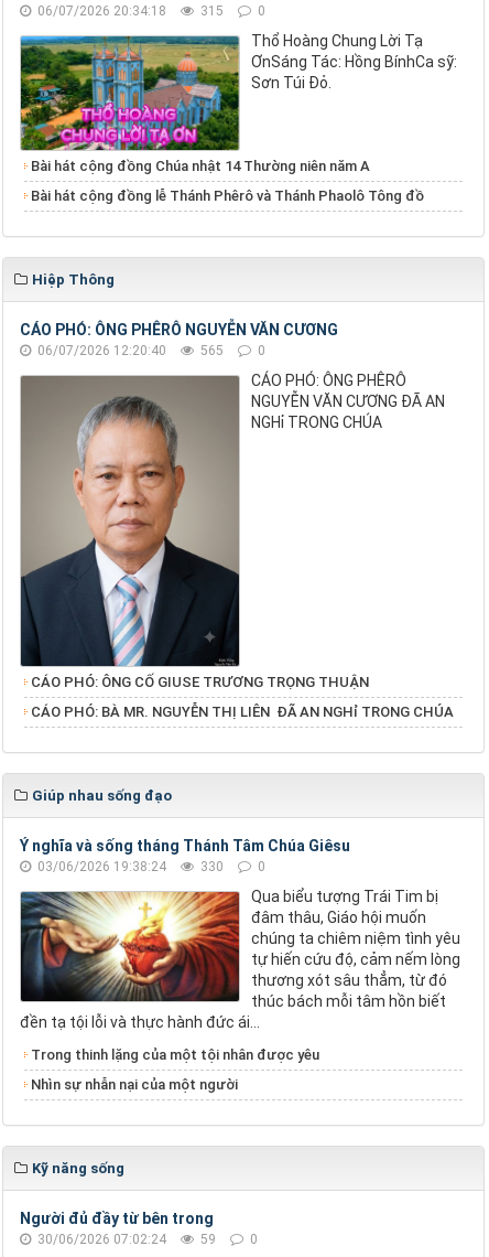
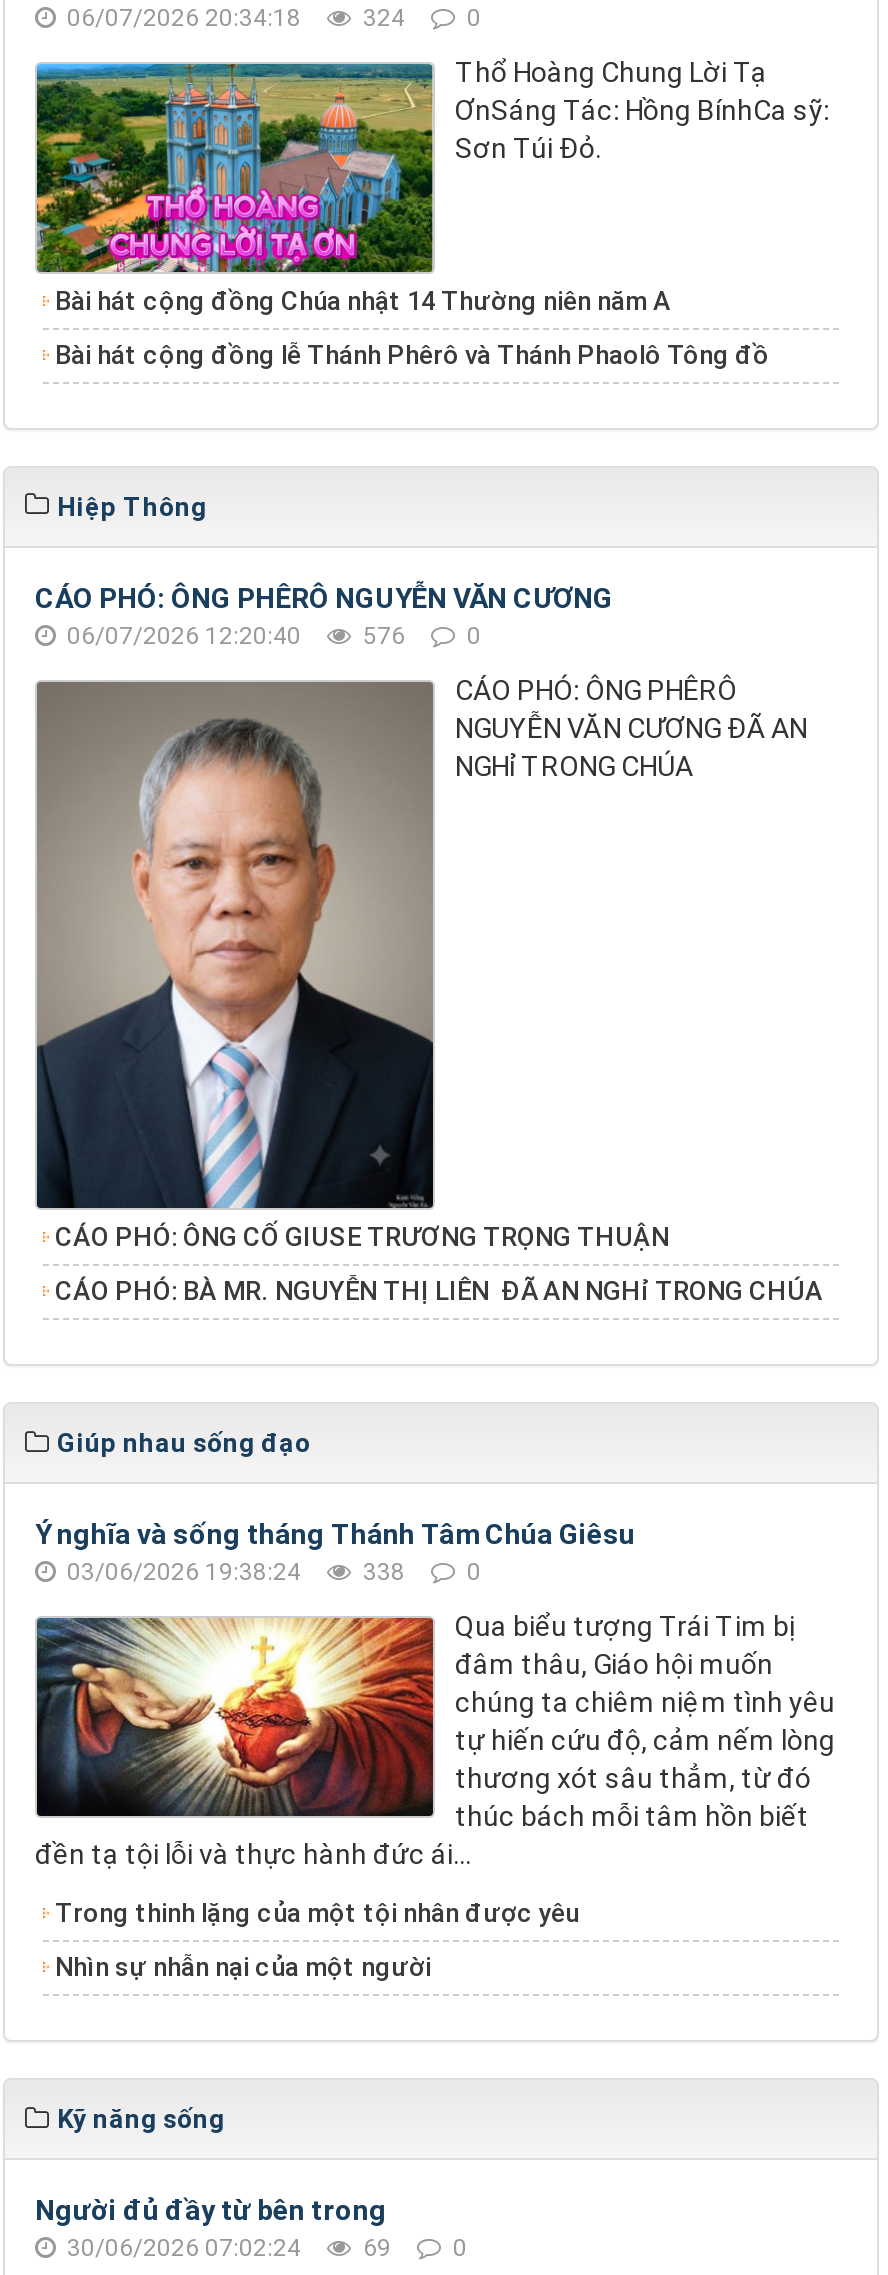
- 06/07/2026 20:34:18 315 0
+ 06/07/2026 20:34:18 324 0

- 06/07/2026 12:20:40 565 0
+ 06/07/2026 12:20:40 576 0

- 03/06/2026 19:38:24 330 0
+ 03/06/2026 19:38:24 338 0

- 30/06/2026 07:02:24 59 0
+ 30/06/2026 07:02:24 69 0
